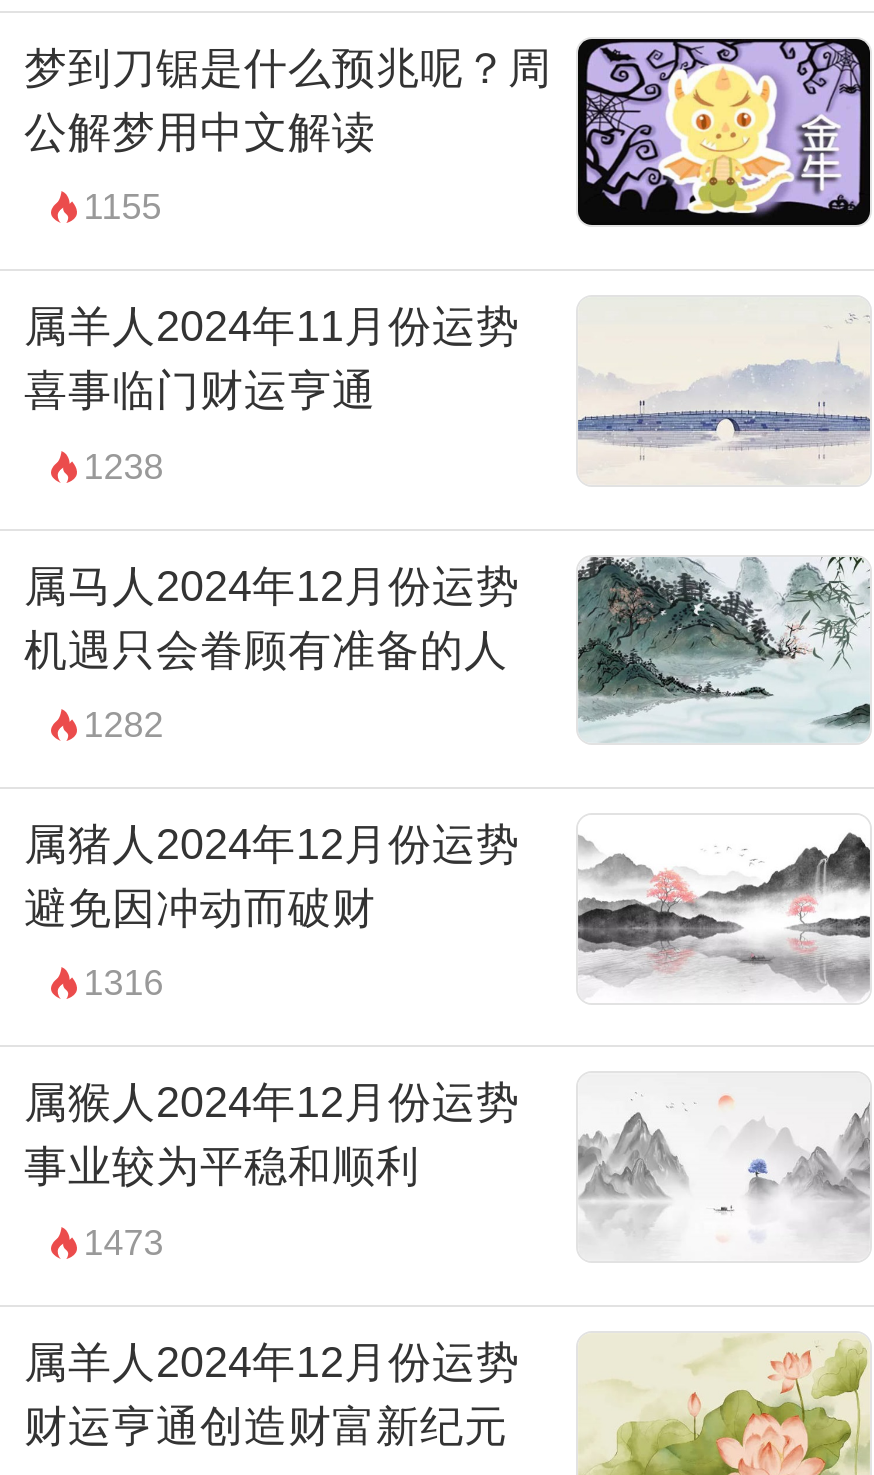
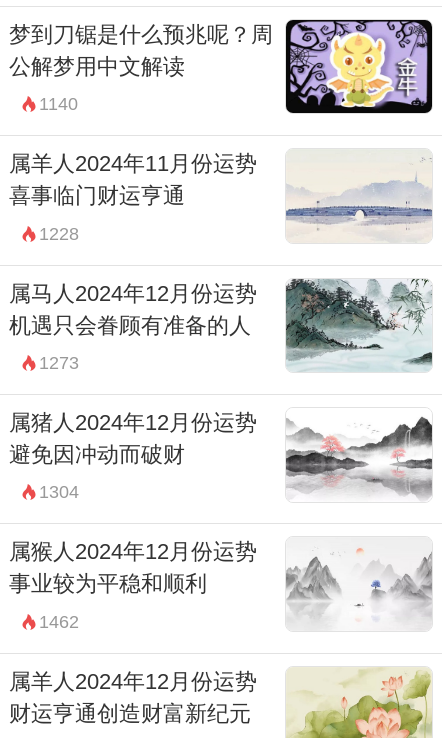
- 1155
+ 1140

- 1238
+ 1228

- 1282
+ 1273

- 1316
+ 1304

- 1473
+ 1462
